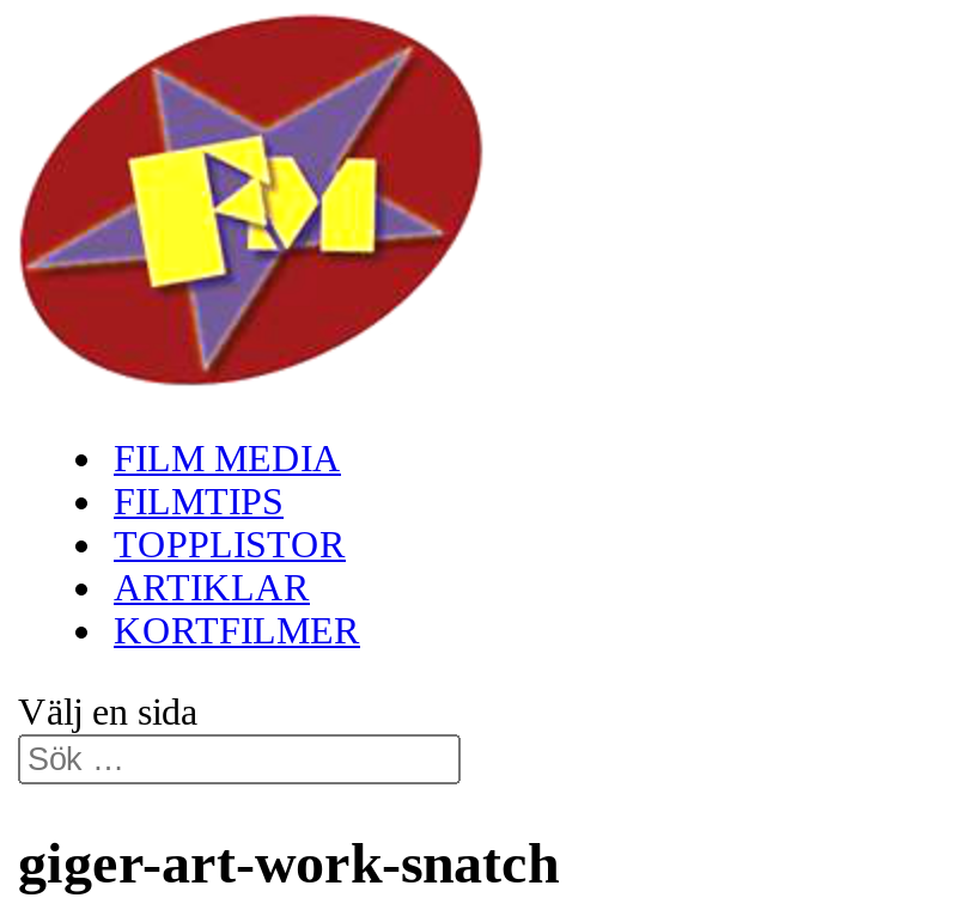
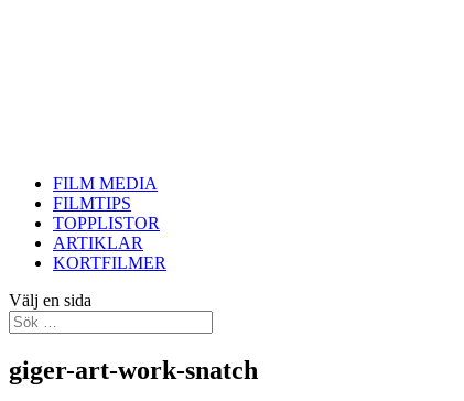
- [image]
